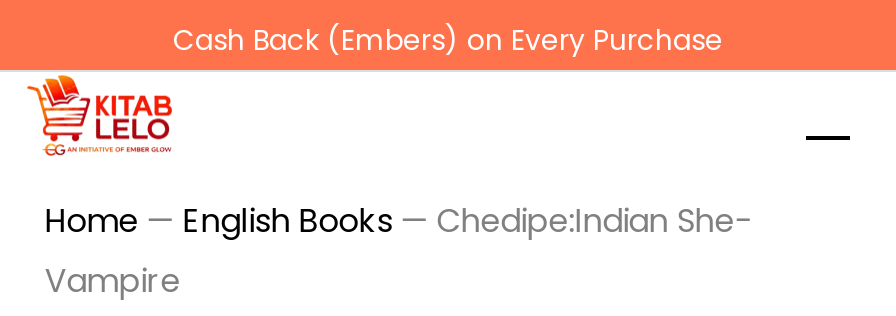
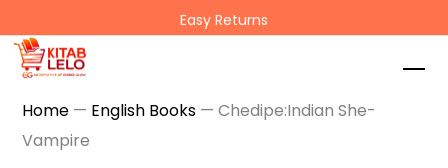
- Cash Back (Embers) on Every Purchase
+ Easy Returns
